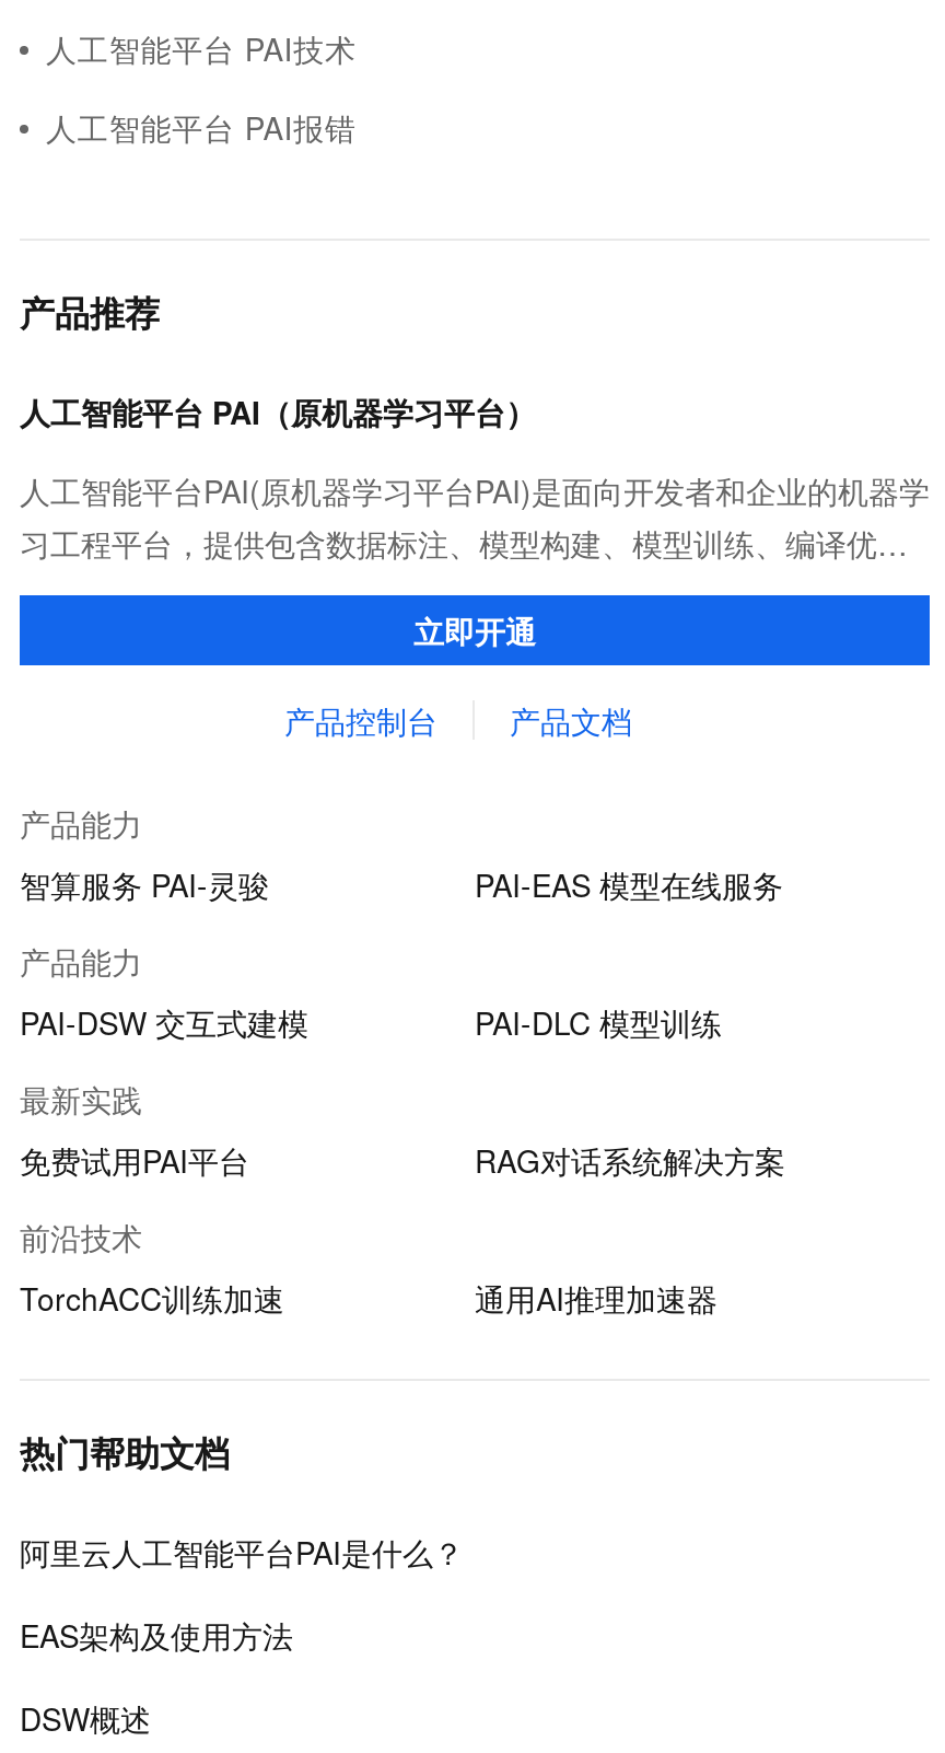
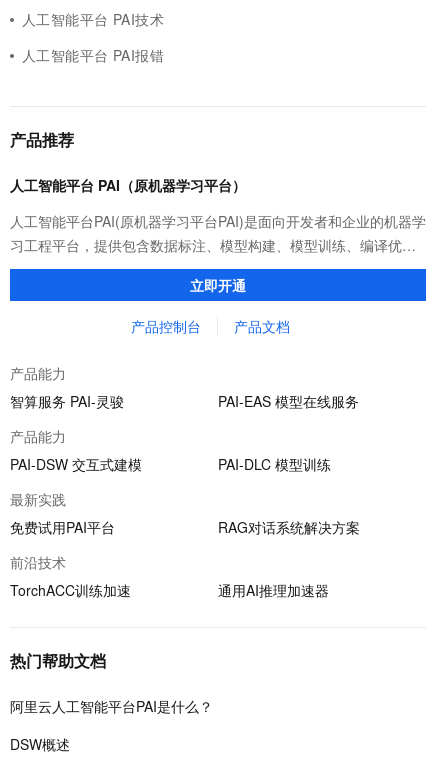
- EAS架构及使用方法
